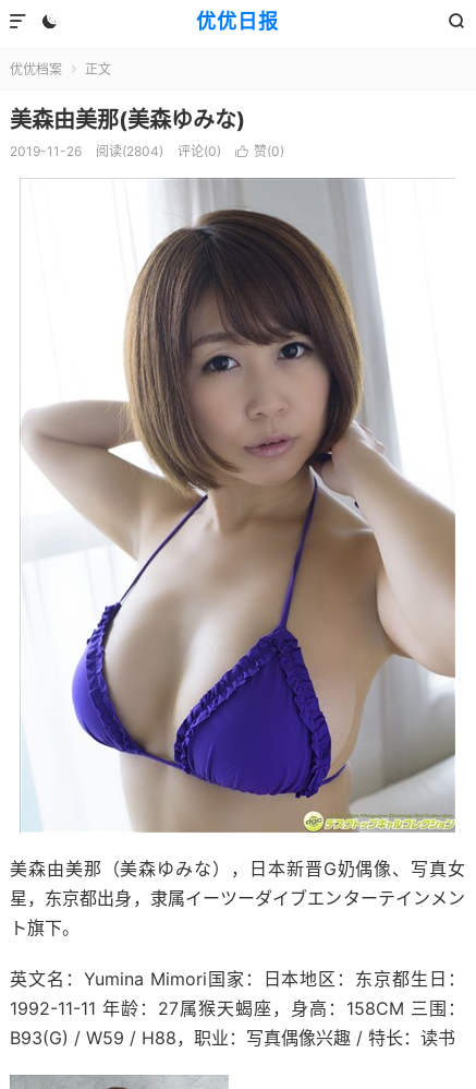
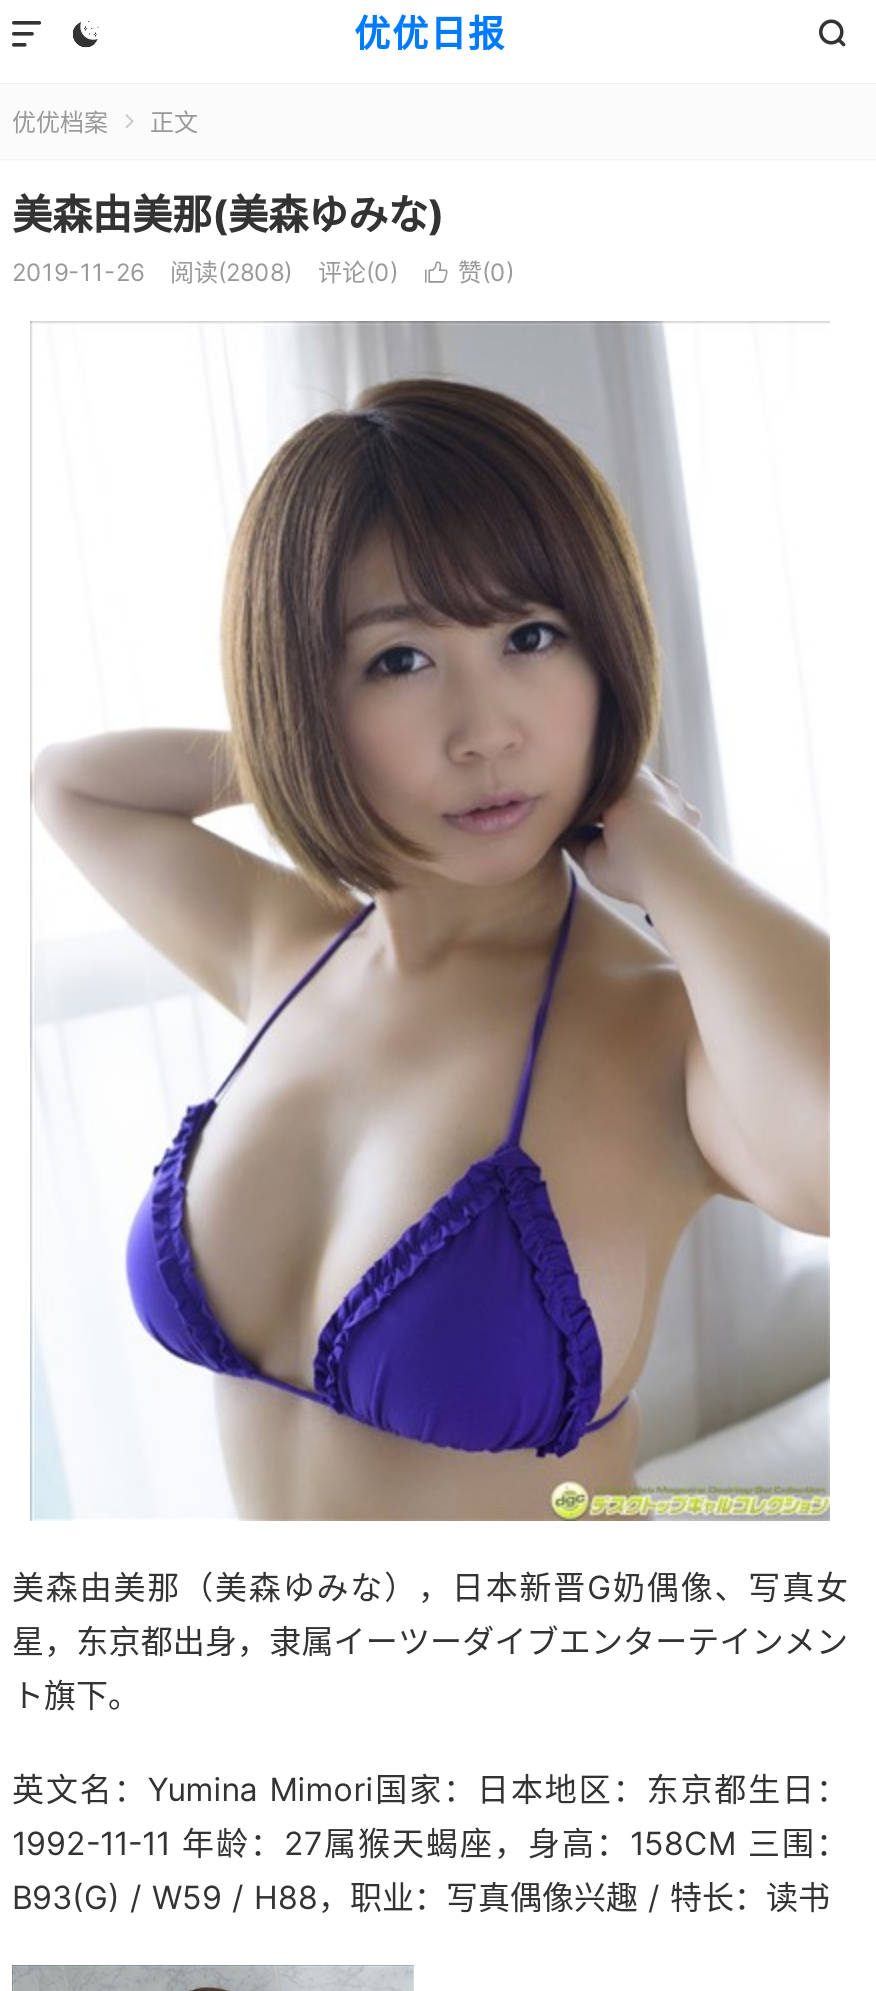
- 阅读(2804)
+ 阅读(2808)
